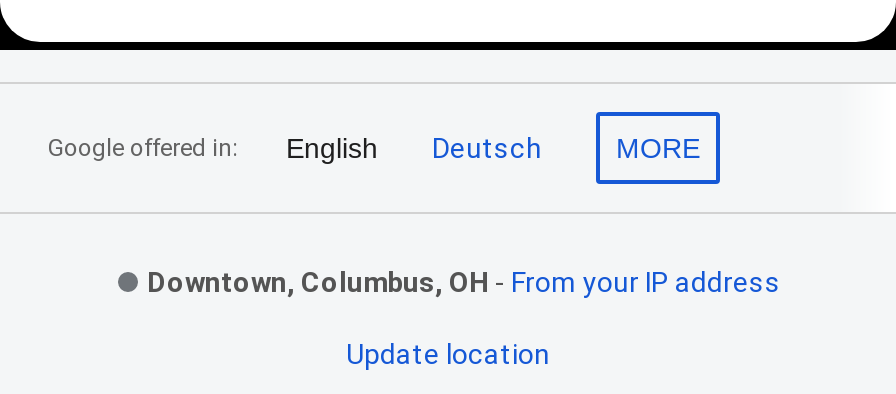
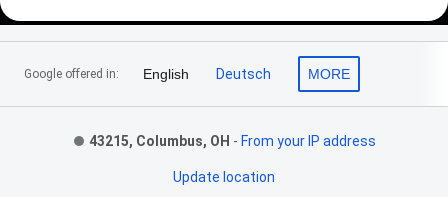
- Downtown, Columbus, OH - From your IP address
+ 43215, Columbus, OH - From your IP address
